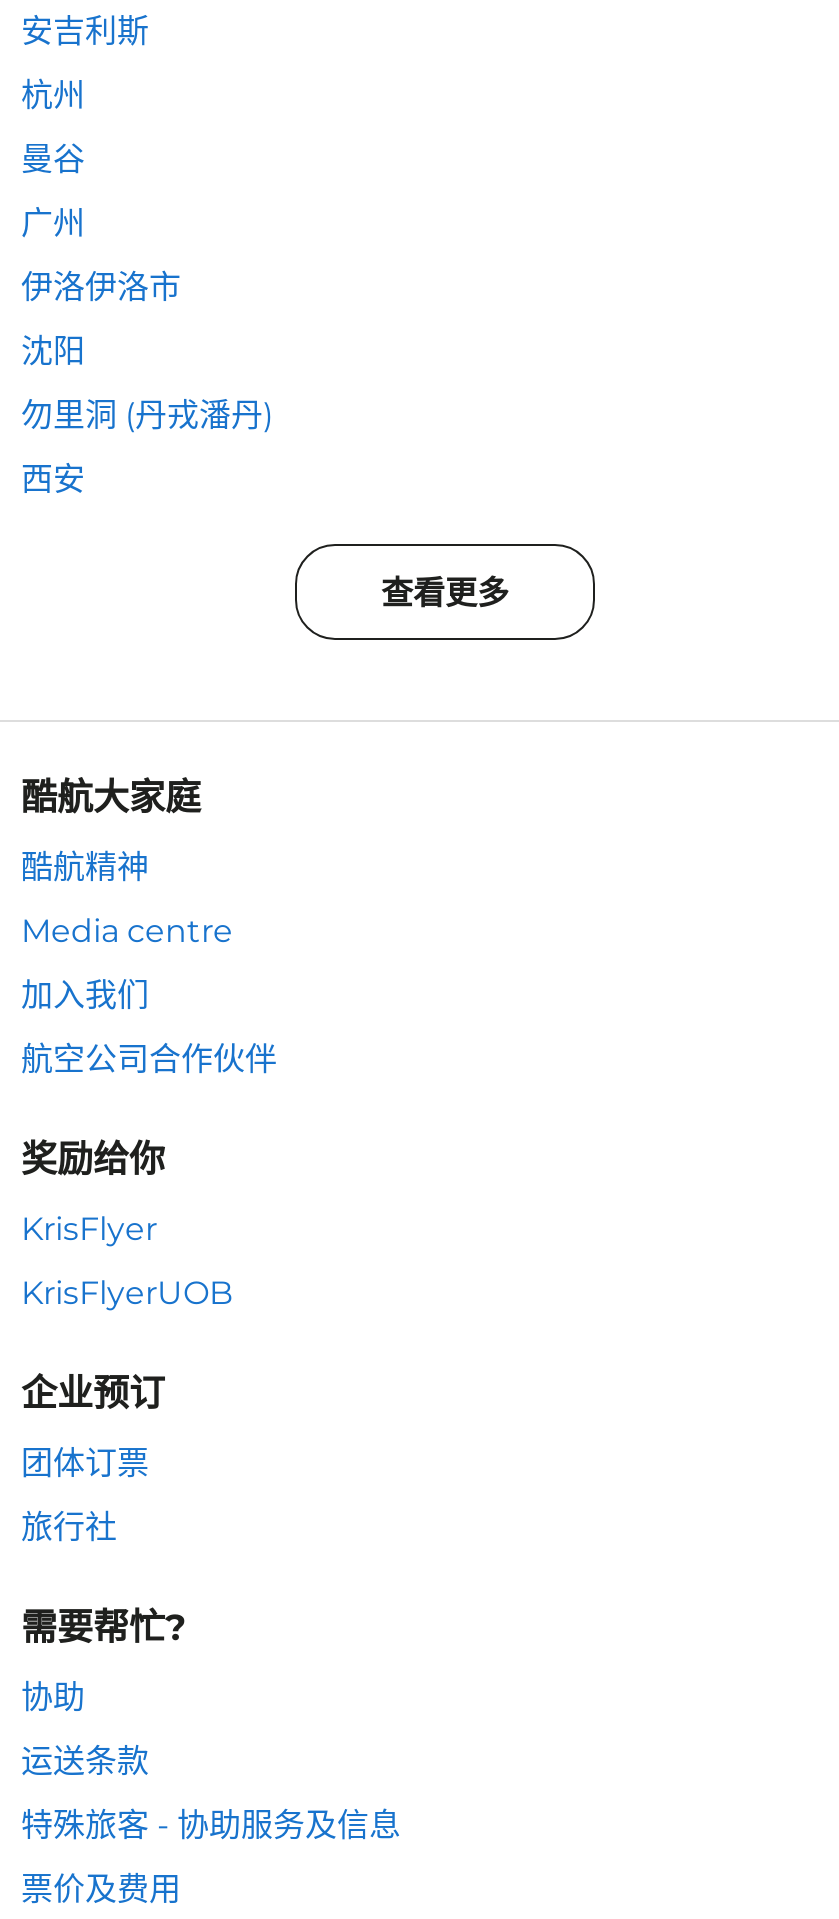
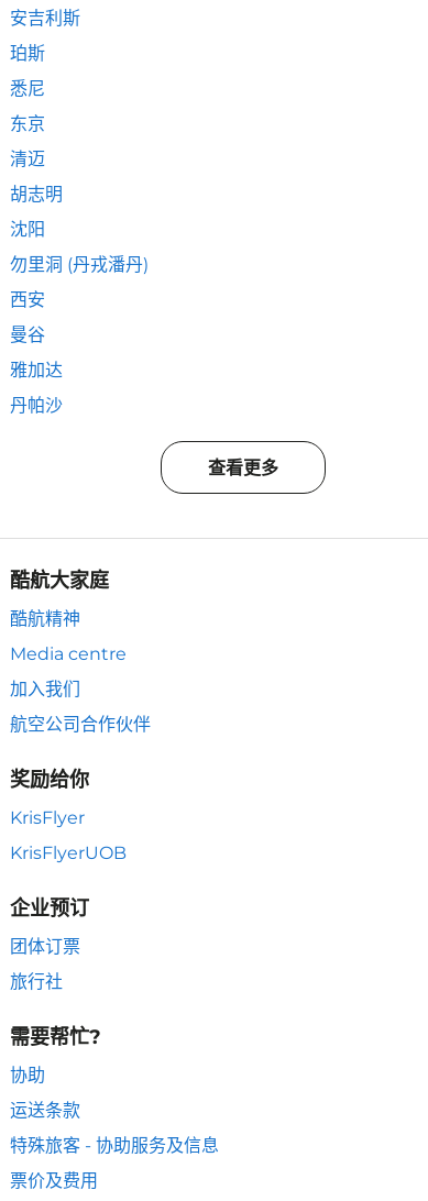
- 杭州
- 曼谷
- 广州
- 伊洛伊洛市
+ 珀斯
+ 悉尼
+ 东京
+ 清迈
+ 胡志明

+ 曼谷
+ 雅加达
+ 丹帕沙
